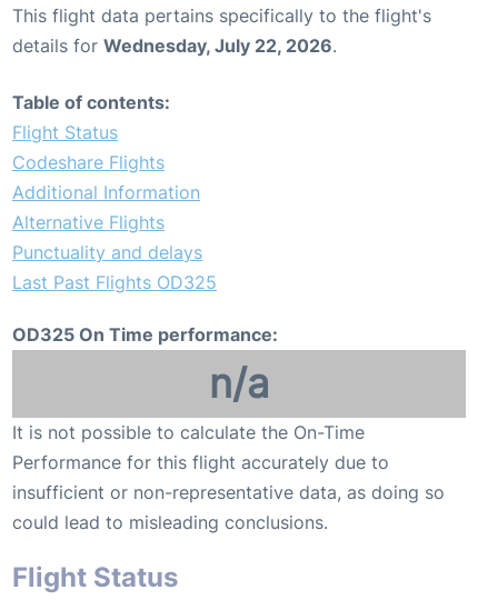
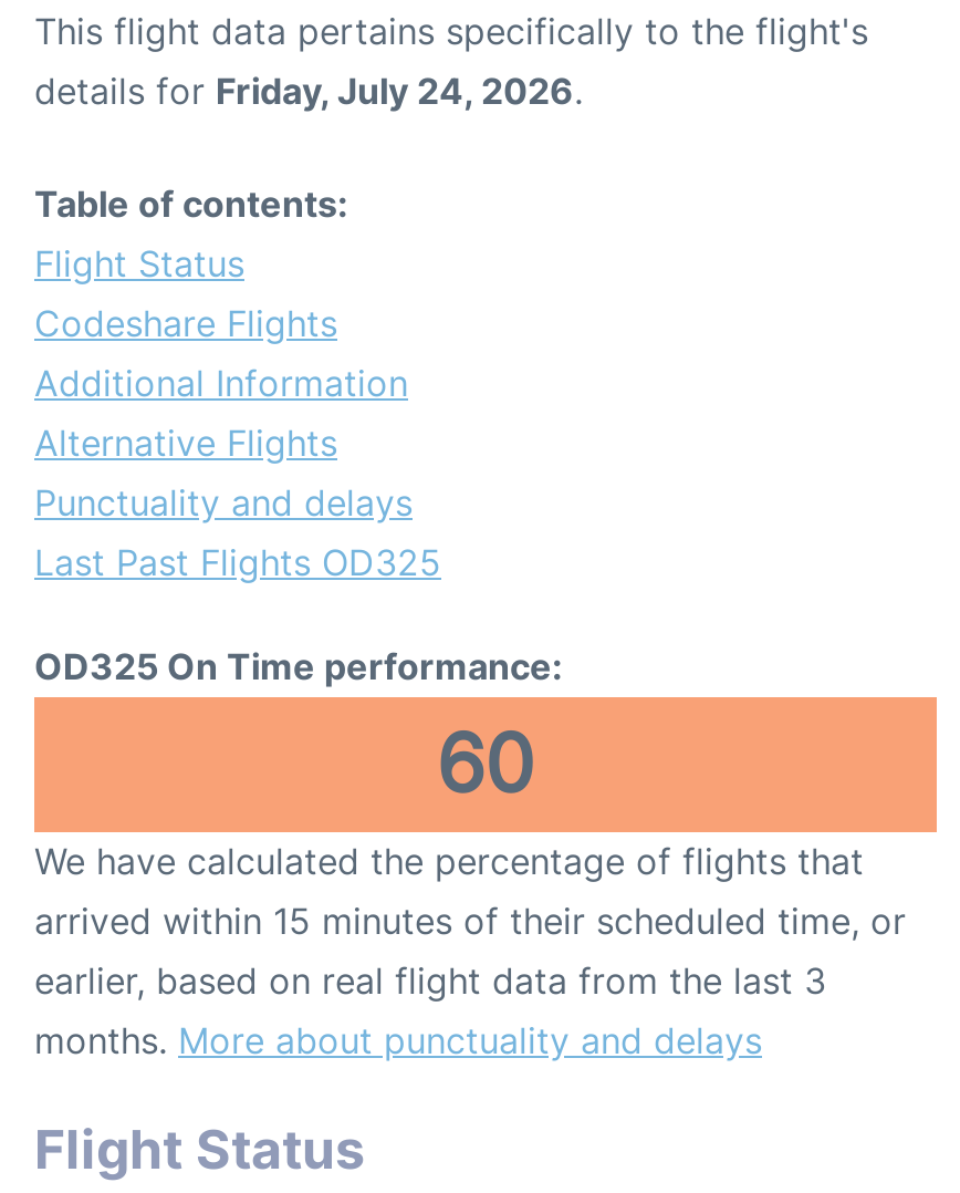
- details for Wednesday, July 22, 2026.
+ details for Friday, July 24, 2026.

- n/a
- It is not possible to calculate the On-Time
- Performance for this flight accurately due to
- insufficient or non-representative data, as doing so
- could lead to misleading conclusions.
+ 60
+ We have calculated the percentage of flights that
+ arrived within 15 minutes of their scheduled time, or
+ earlier, based on real flight data from the last 3
+ months. More about punctuality and delays
